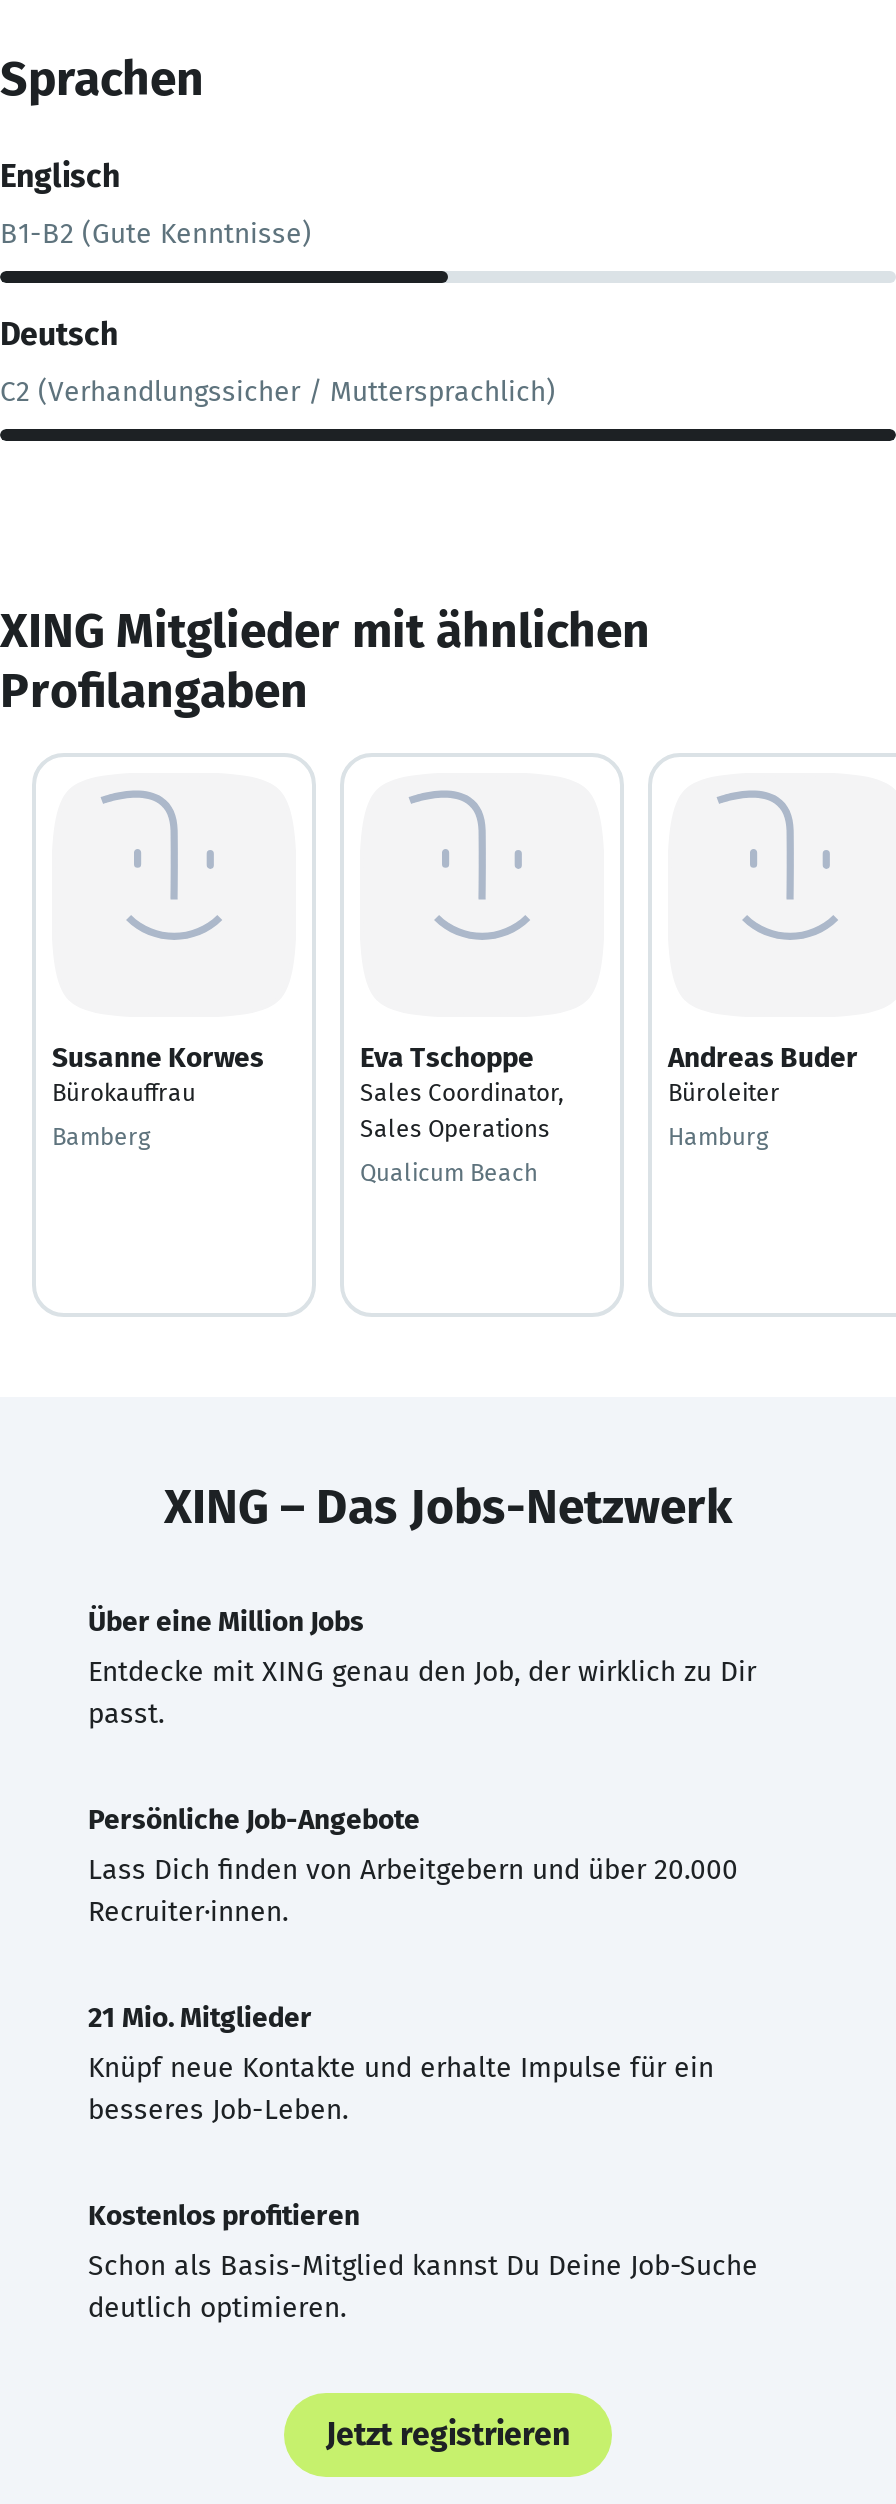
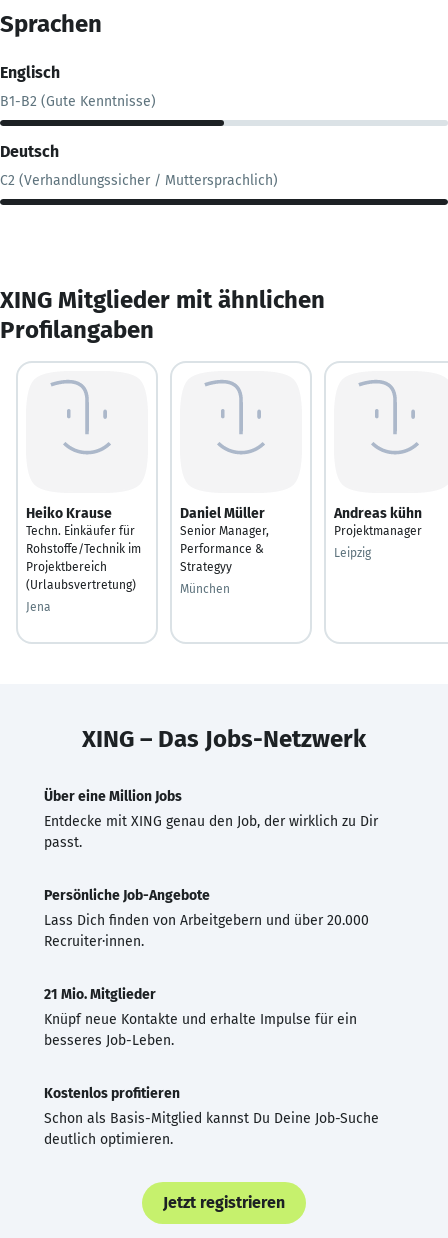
- Susanne Korwes
- Bürokauffrau
+ Heiko Krause
+ Techn. Einkäufer für
+ Rohstoffe/Technik im
+ Projektbereich
+ (Urlaubsvertretung)

- Eva Tschoppe
- Sales Coordinator,
- Sales Operations
+ Daniel Müller
+ Senior Manager,
+ Performance &
+ Strategyy

- Andreas Buder
- Büroleiter
+ Andreas kühn
+ Projektmanager

- Bamberg
+ Jena

- Hamburg
+ Leipzig

- Qualicum Beach
+ München
